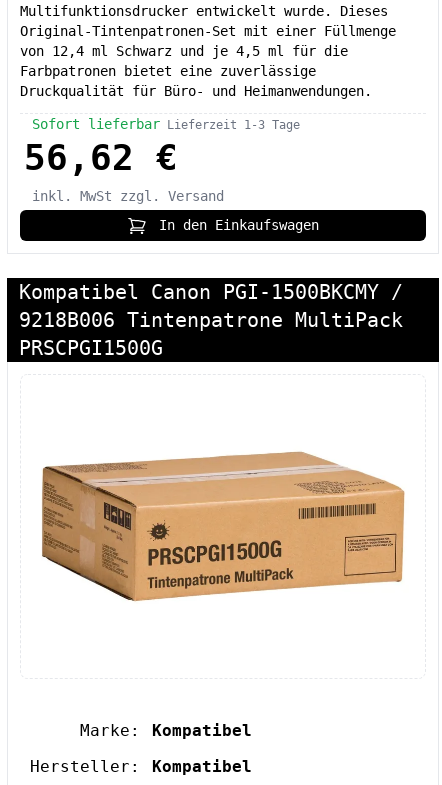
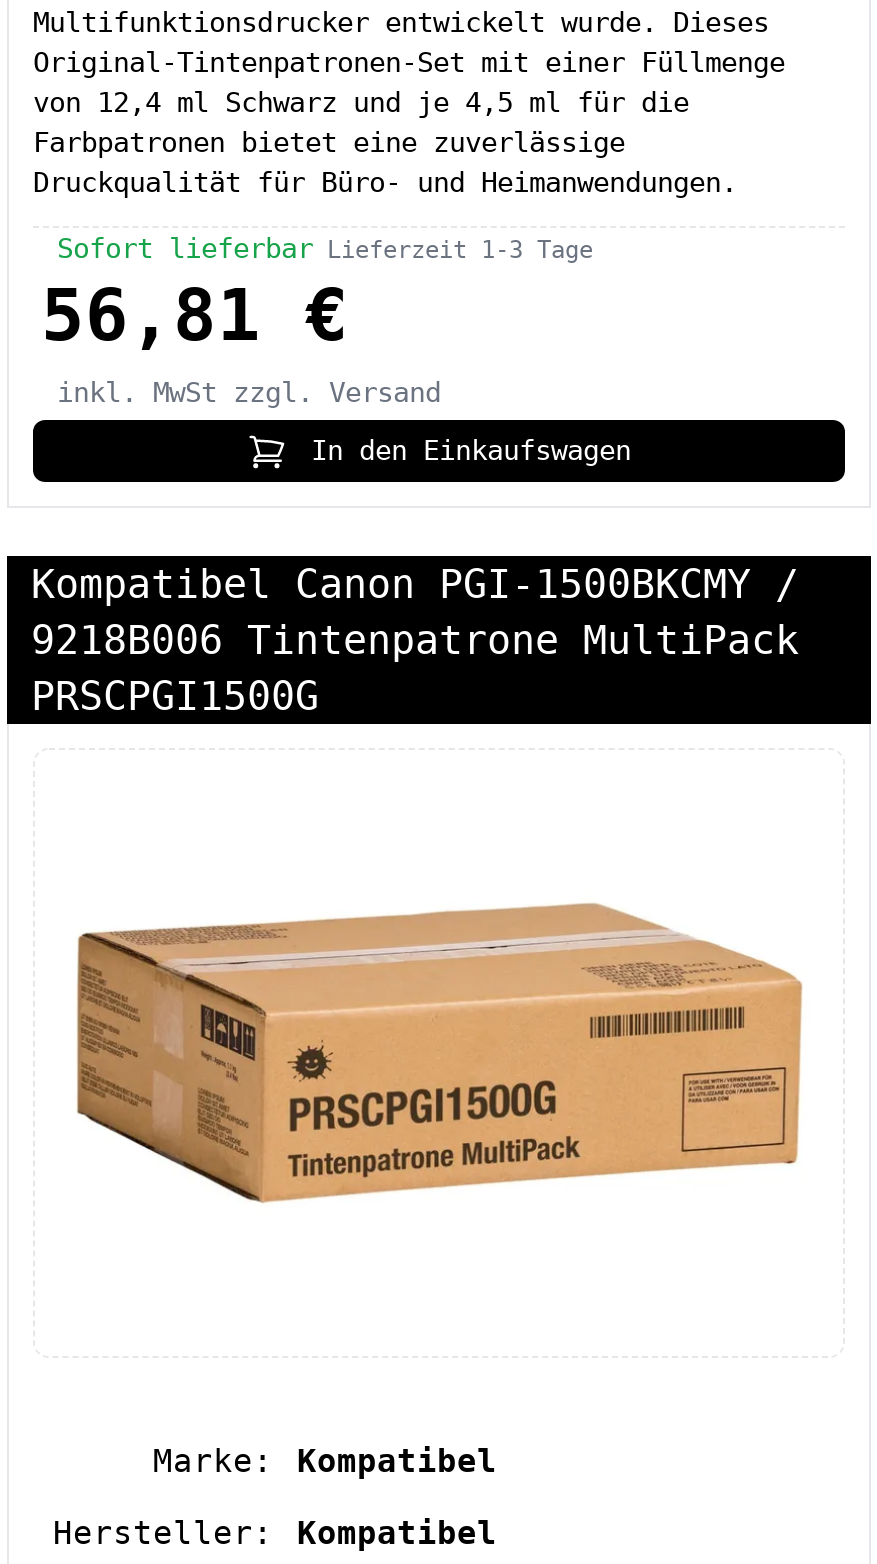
- 56,62 €
+ 56,81 €
